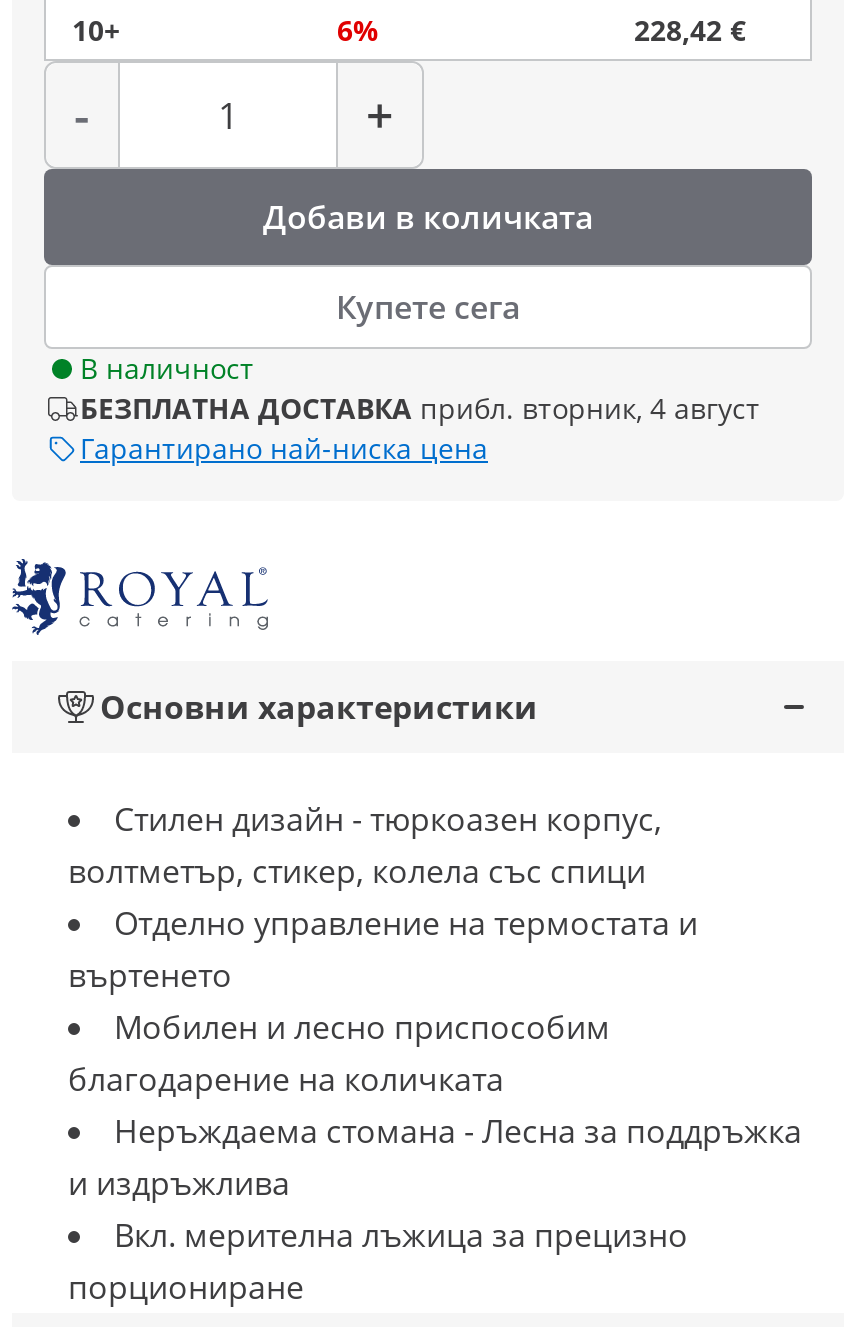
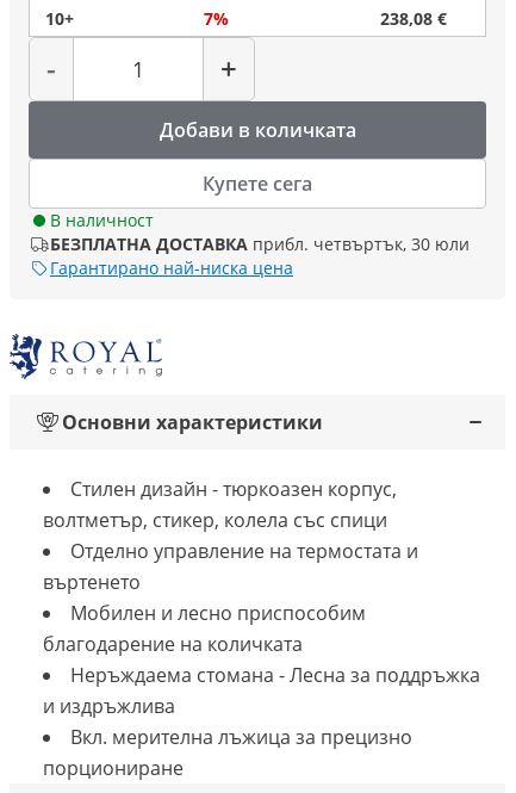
- 6%
+ 7%

- 228,42 €
+ 238,08 €

- БЕЗПЛАТНА ДОСТАВКА прибл. вторник, 4 август
+ БЕЗПЛАТНА ДОСТАВКА прибл. четвъртък, 30 юли
